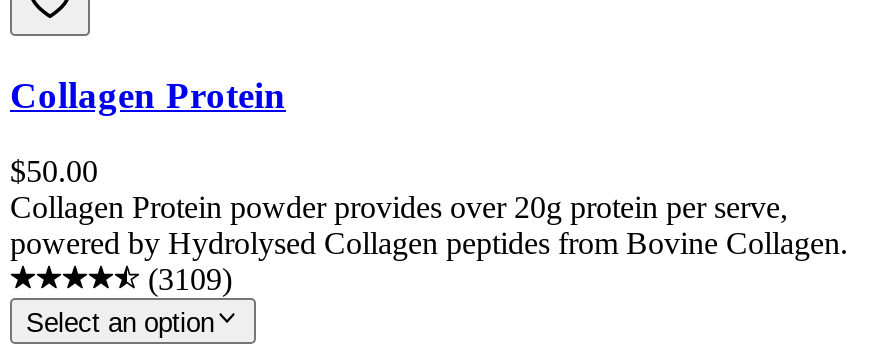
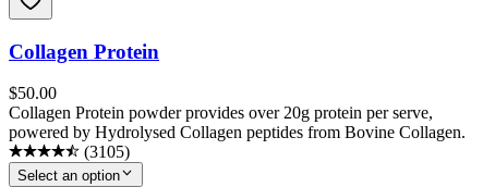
- (3109)
+ (3105)
